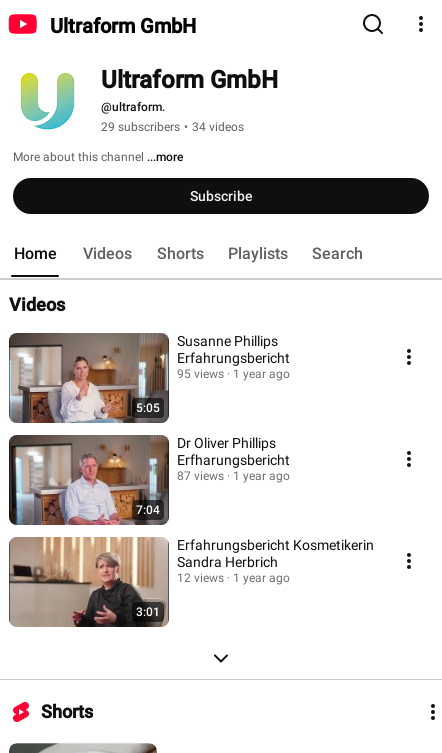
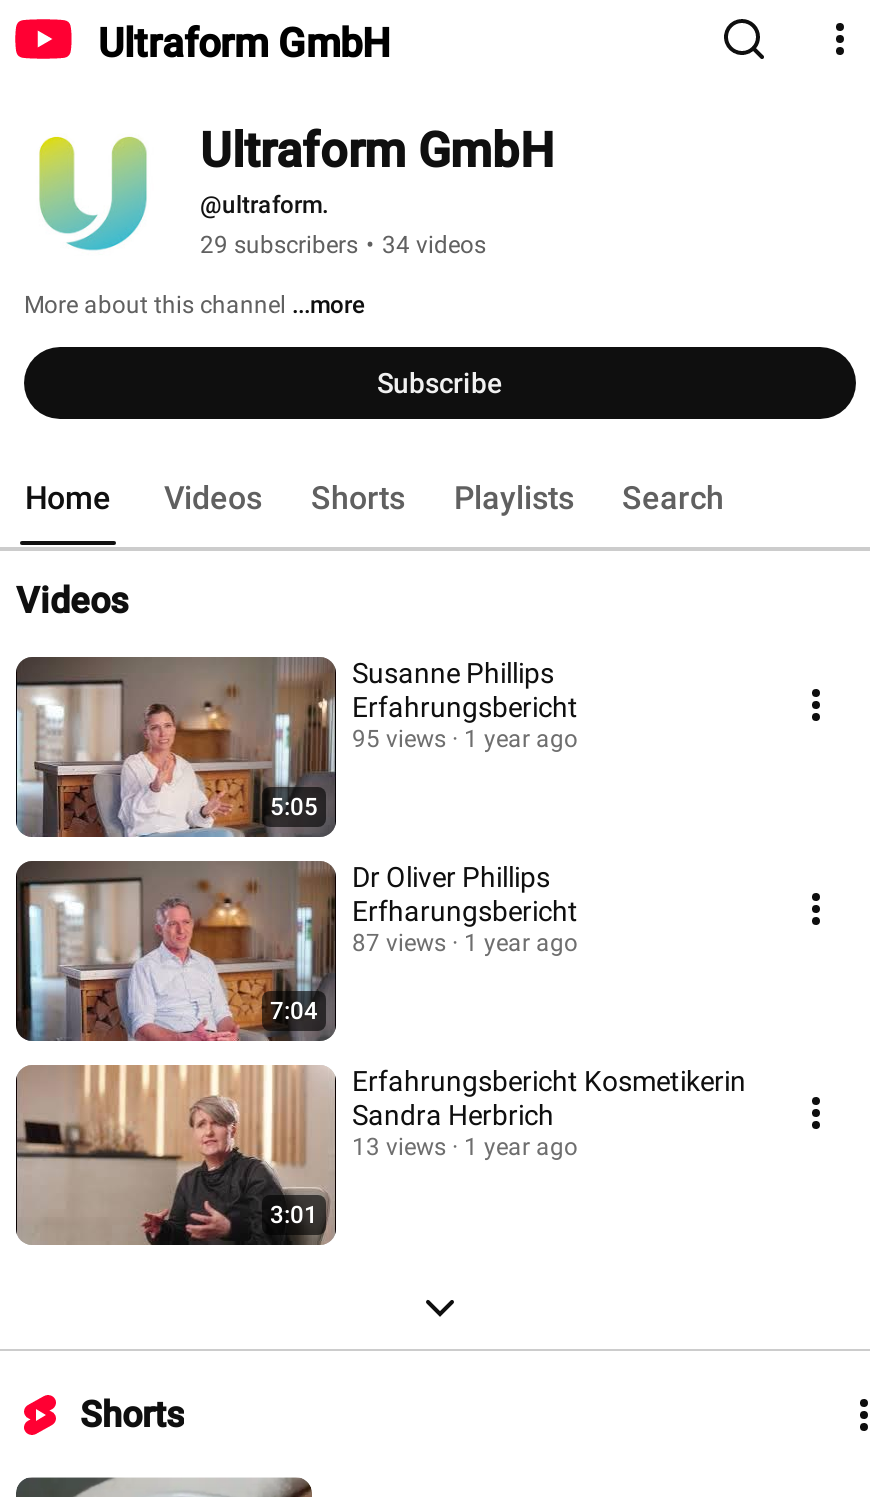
- 12 views 1 year ago
+ 13 views 1 year ago
